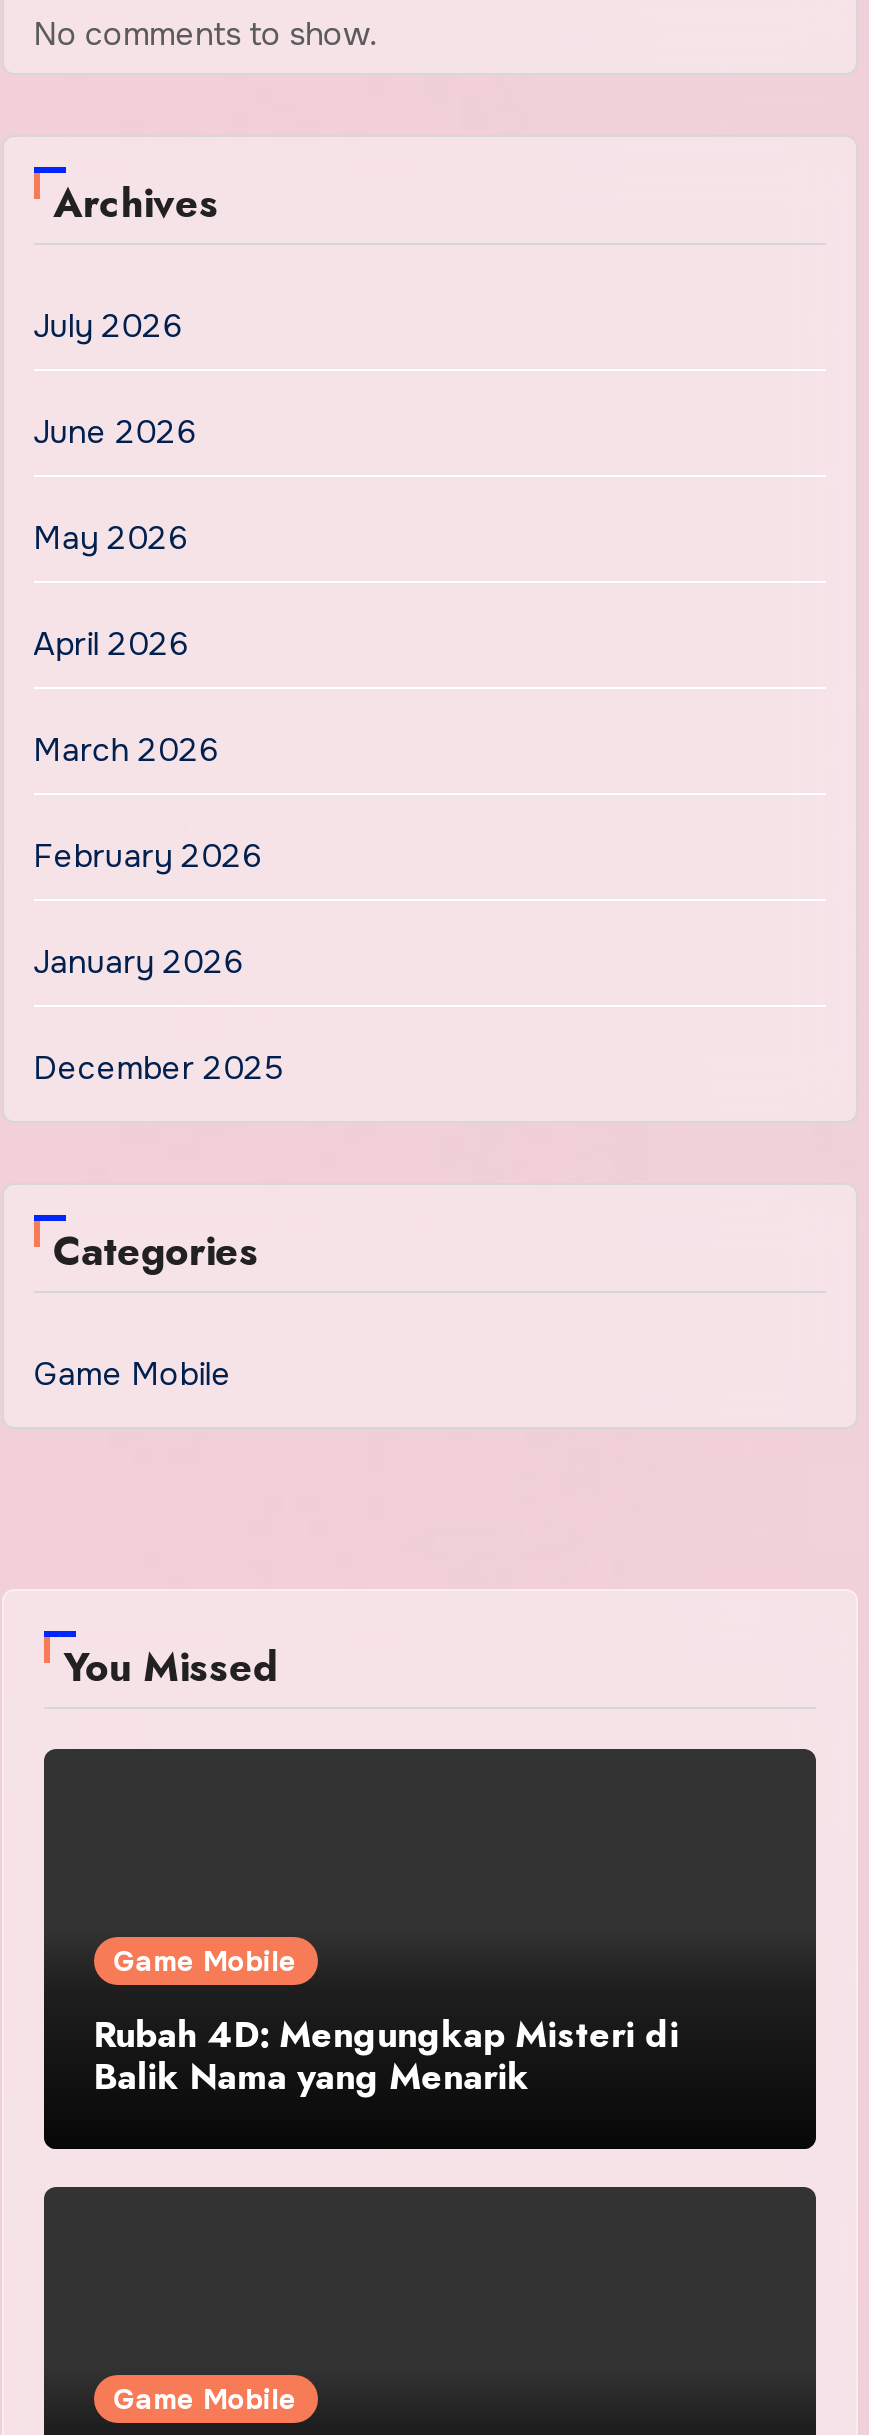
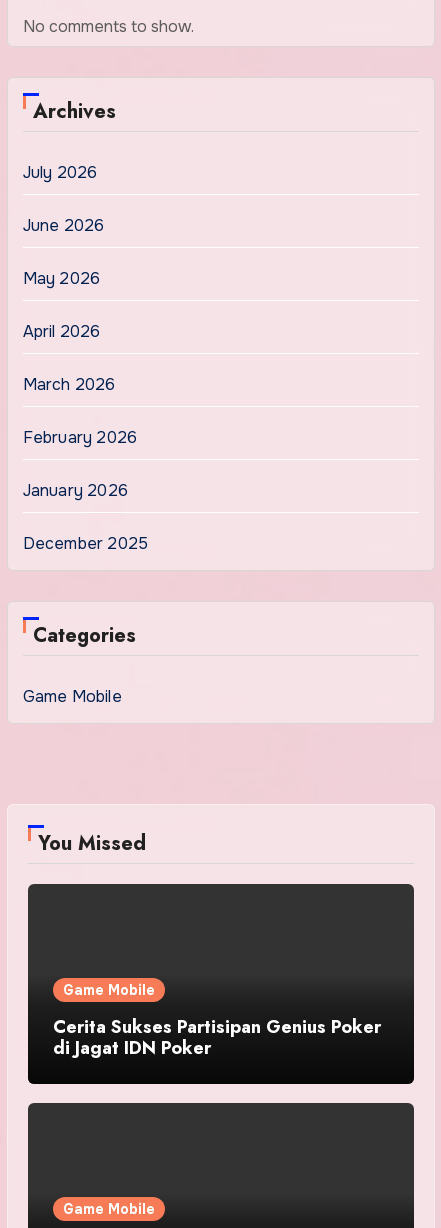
- Rubah 4D: Mengungkap Misteri di
- Balik Nama yang Menarik
+ Cerita Sukses Partisipan Genius Poker
+ di Jagat IDN Poker
